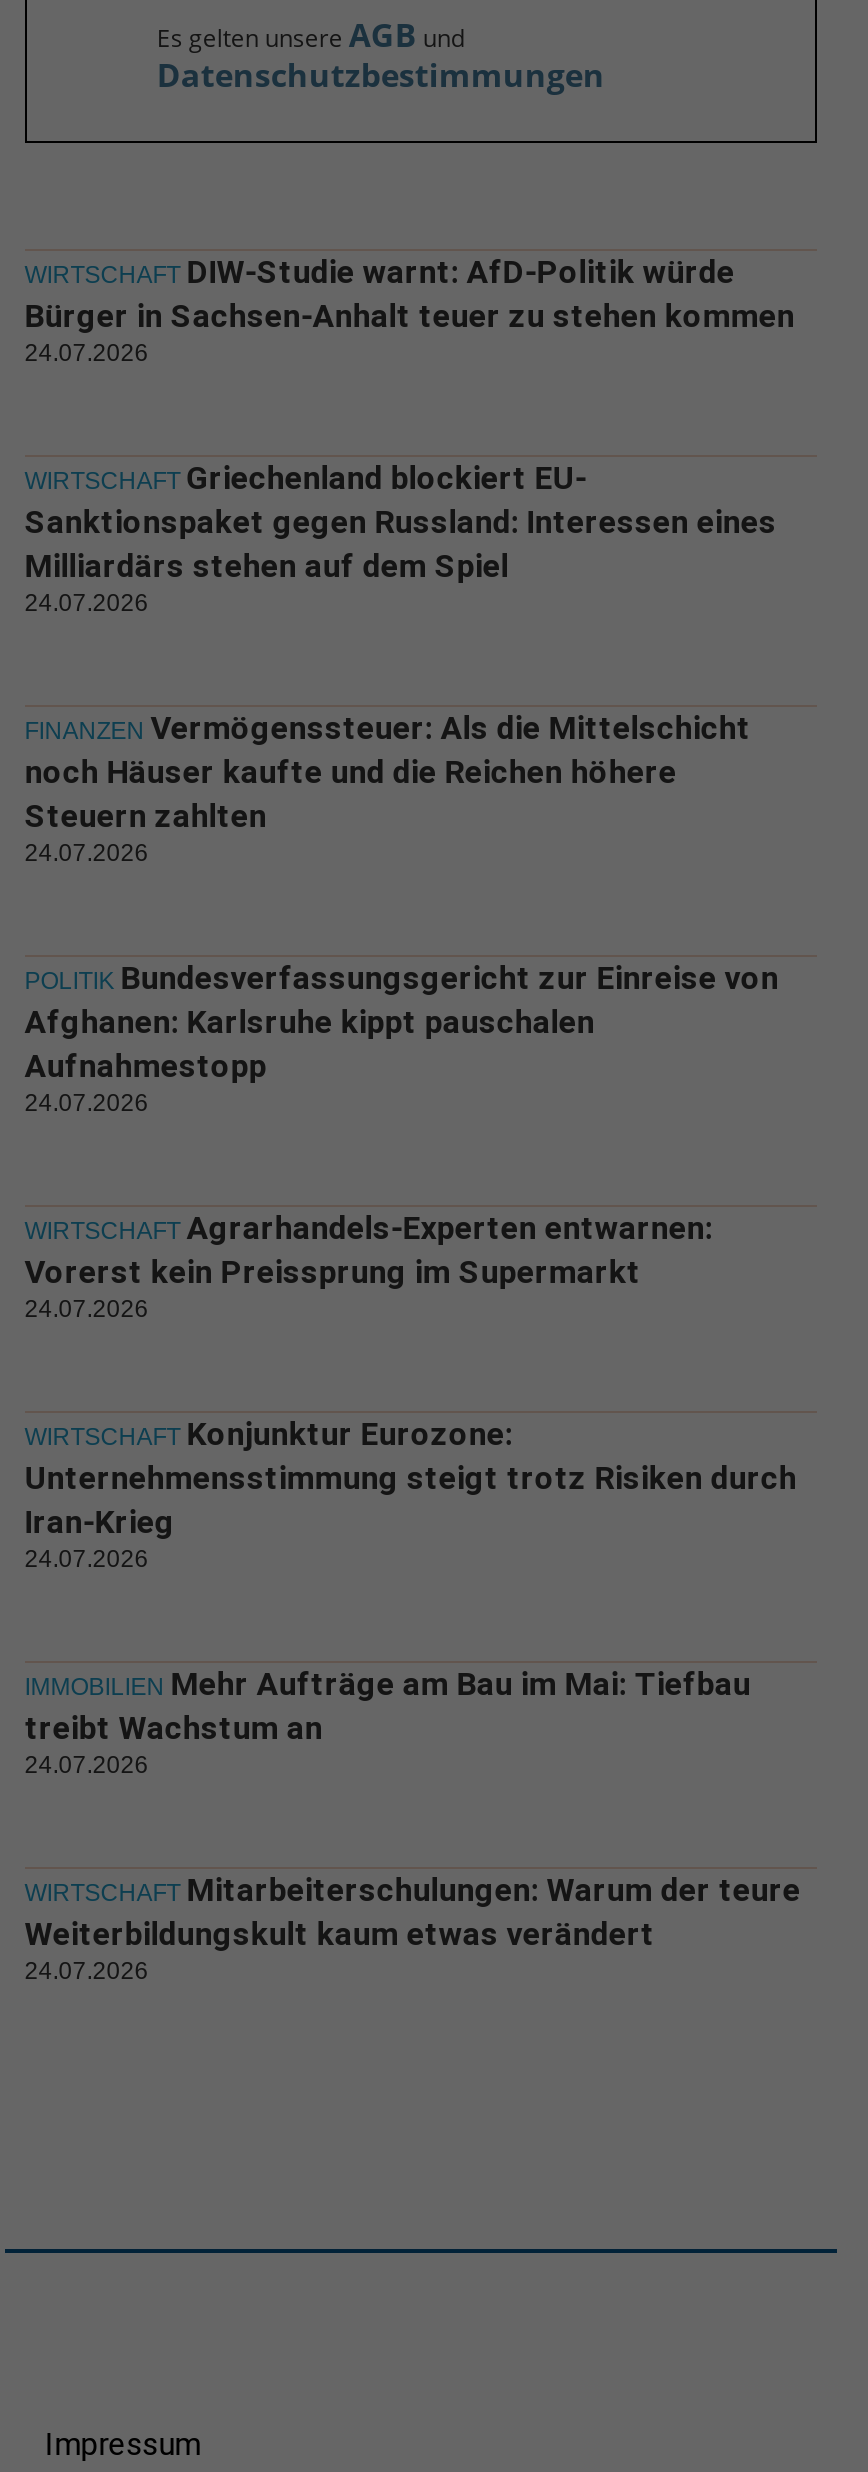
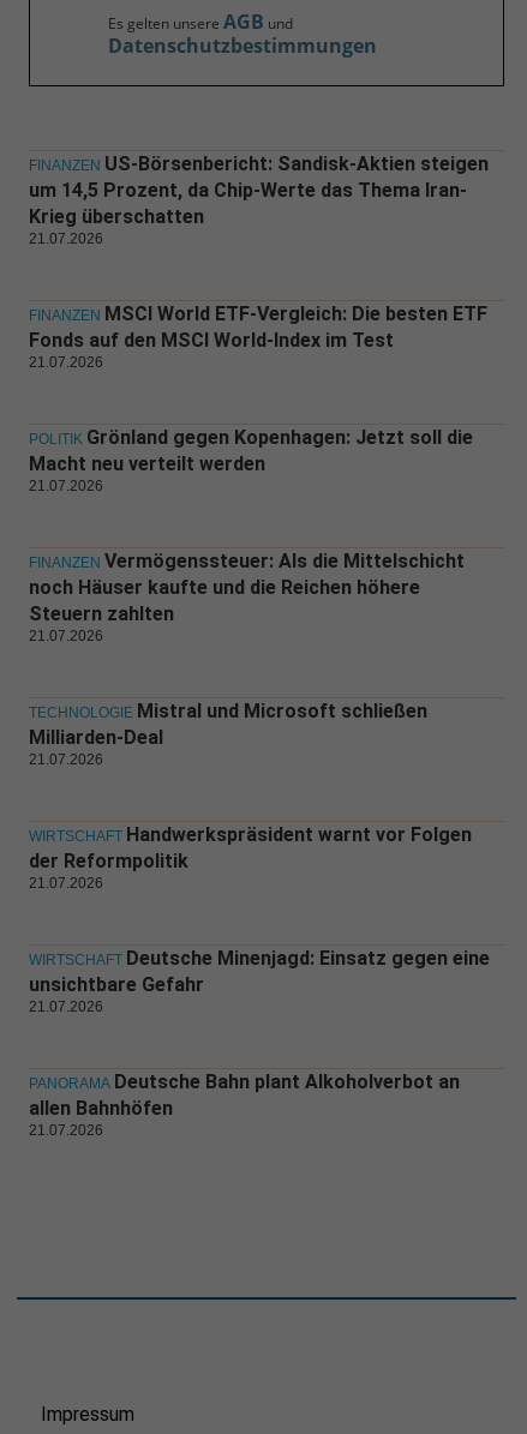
- WIRTSCHAFT DIW-Studie warnt: AfD-Politik würde
- Bürger in Sachsen-Anhalt teuer zu stehen kommen
- 24.07.2026
- WIRTSCHAFT Griechenland blockiert EU-
- Sanktionspaket gegen Russland: Interessen eines
- Milliardärs stehen auf dem Spiel
- 24.07.2026
+ FINANZEN US-Börsenbericht: Sandisk-Aktien steigen
+ um 14,5 Prozent, da Chip-Werte das Thema Iran-
+ Krieg überschatten
+ 21.07.2026
+ FINANZEN MSCI World ETF-Vergleich: Die besten ETF
+ Fonds auf den MSCI World-Index im Test
+ 21.07.2026
+ POLITIK Grönland gegen Kopenhagen: Jetzt soll die
+ Macht neu verteilt werden
+ 21.07.2026

moved down: FINANZEN Vermögenssteuer: Als die Mittelschicht | noch Häuser kaufte und die Reichen höhere | Steuern zahlten

- 24.07.2026
- POLITIK Bundesverfassungsgericht zur Einreise von
- Afghanen: Karlsruhe kippt pauschalen
- Aufnahmestopp
- 24.07.2026
- WIRTSCHAFT Agrarhandels-Experten entwarnen:
- Vorerst kein Preissprung im Supermarkt
- 24.07.2026
- WIRTSCHAFT Konjunktur Eurozone:
- Unternehmensstimmung steigt trotz Risiken durch
- Iran-Krieg
- 24.07.2026
- IMMOBILIEN Mehr Aufträge am Bau im Mai: Tiefbau
- treibt Wachstum an
- 24.07.2026
- WIRTSCHAFT Mitarbeiterschulungen: Warum der teure
- Weiterbildungskult kaum etwas verändert
- 24.07.2026
+ 21.07.2026
+ TECHNOLOGIE Mistral und Microsoft schließen
+ Milliarden-Deal
+ 21.07.2026
+ WIRTSCHAFT Handwerkspräsident warnt vor Folgen
+ der Reformpolitik
+ 21.07.2026
+ WIRTSCHAFT Deutsche Minenjagd: Einsatz gegen eine
+ unsichtbare Gefahr
+ 21.07.2026
+ PANORAMA Deutsche Bahn plant Alkoholverbot an
+ allen Bahnhöfen
+ 21.07.2026
